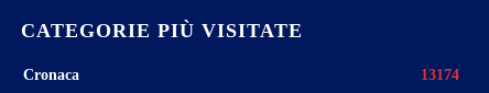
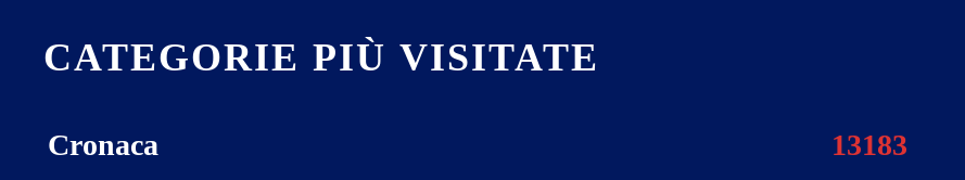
- 13174
+ 13183
